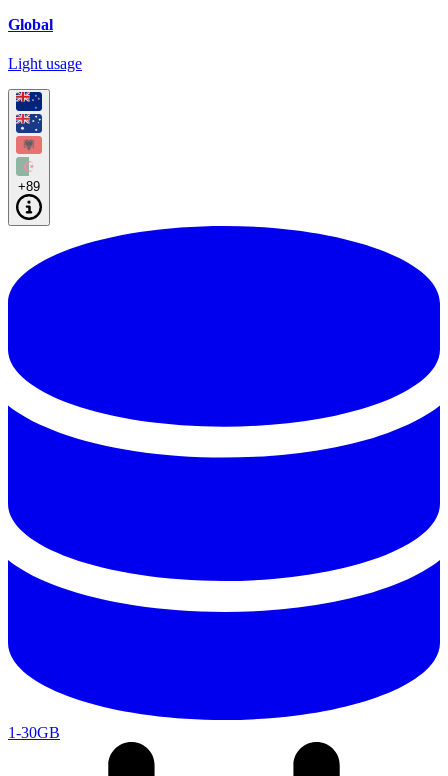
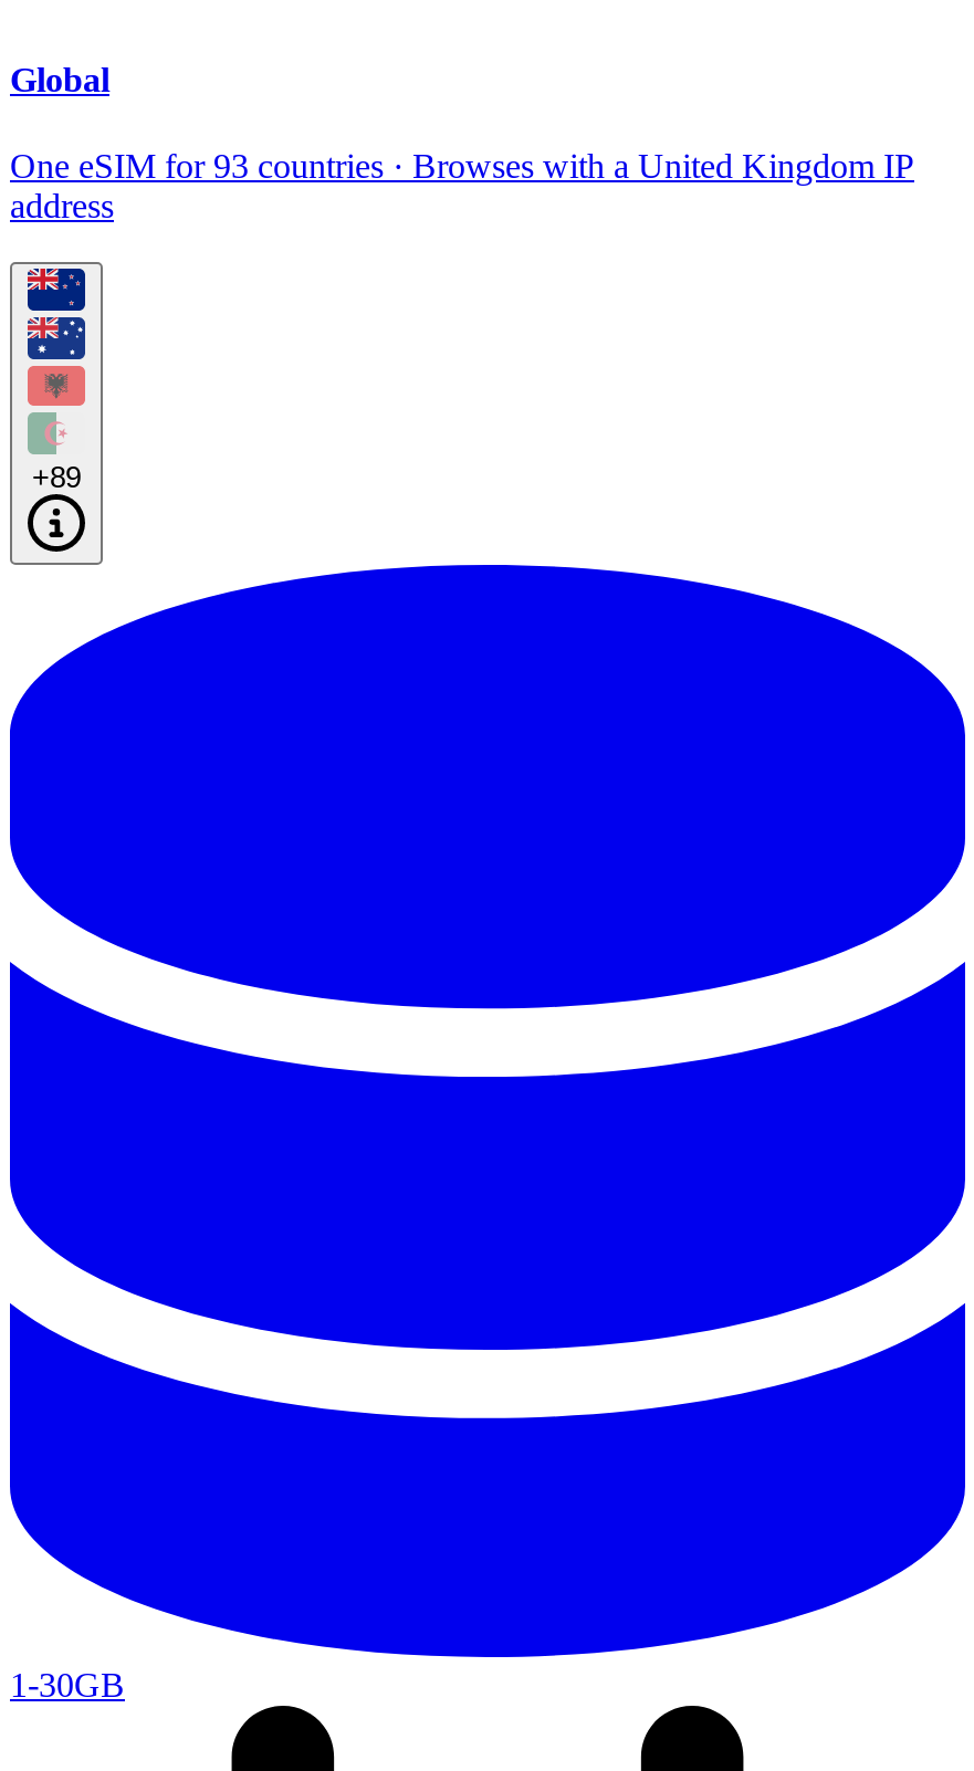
- Light usage
+ One eSIM for 93 countries · Browses with a United Kingdom IP
+ address
